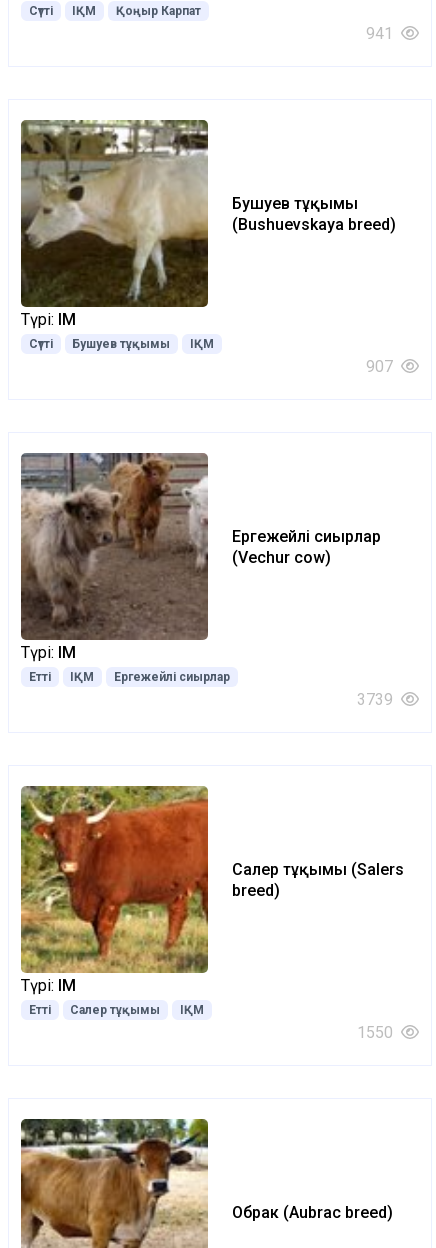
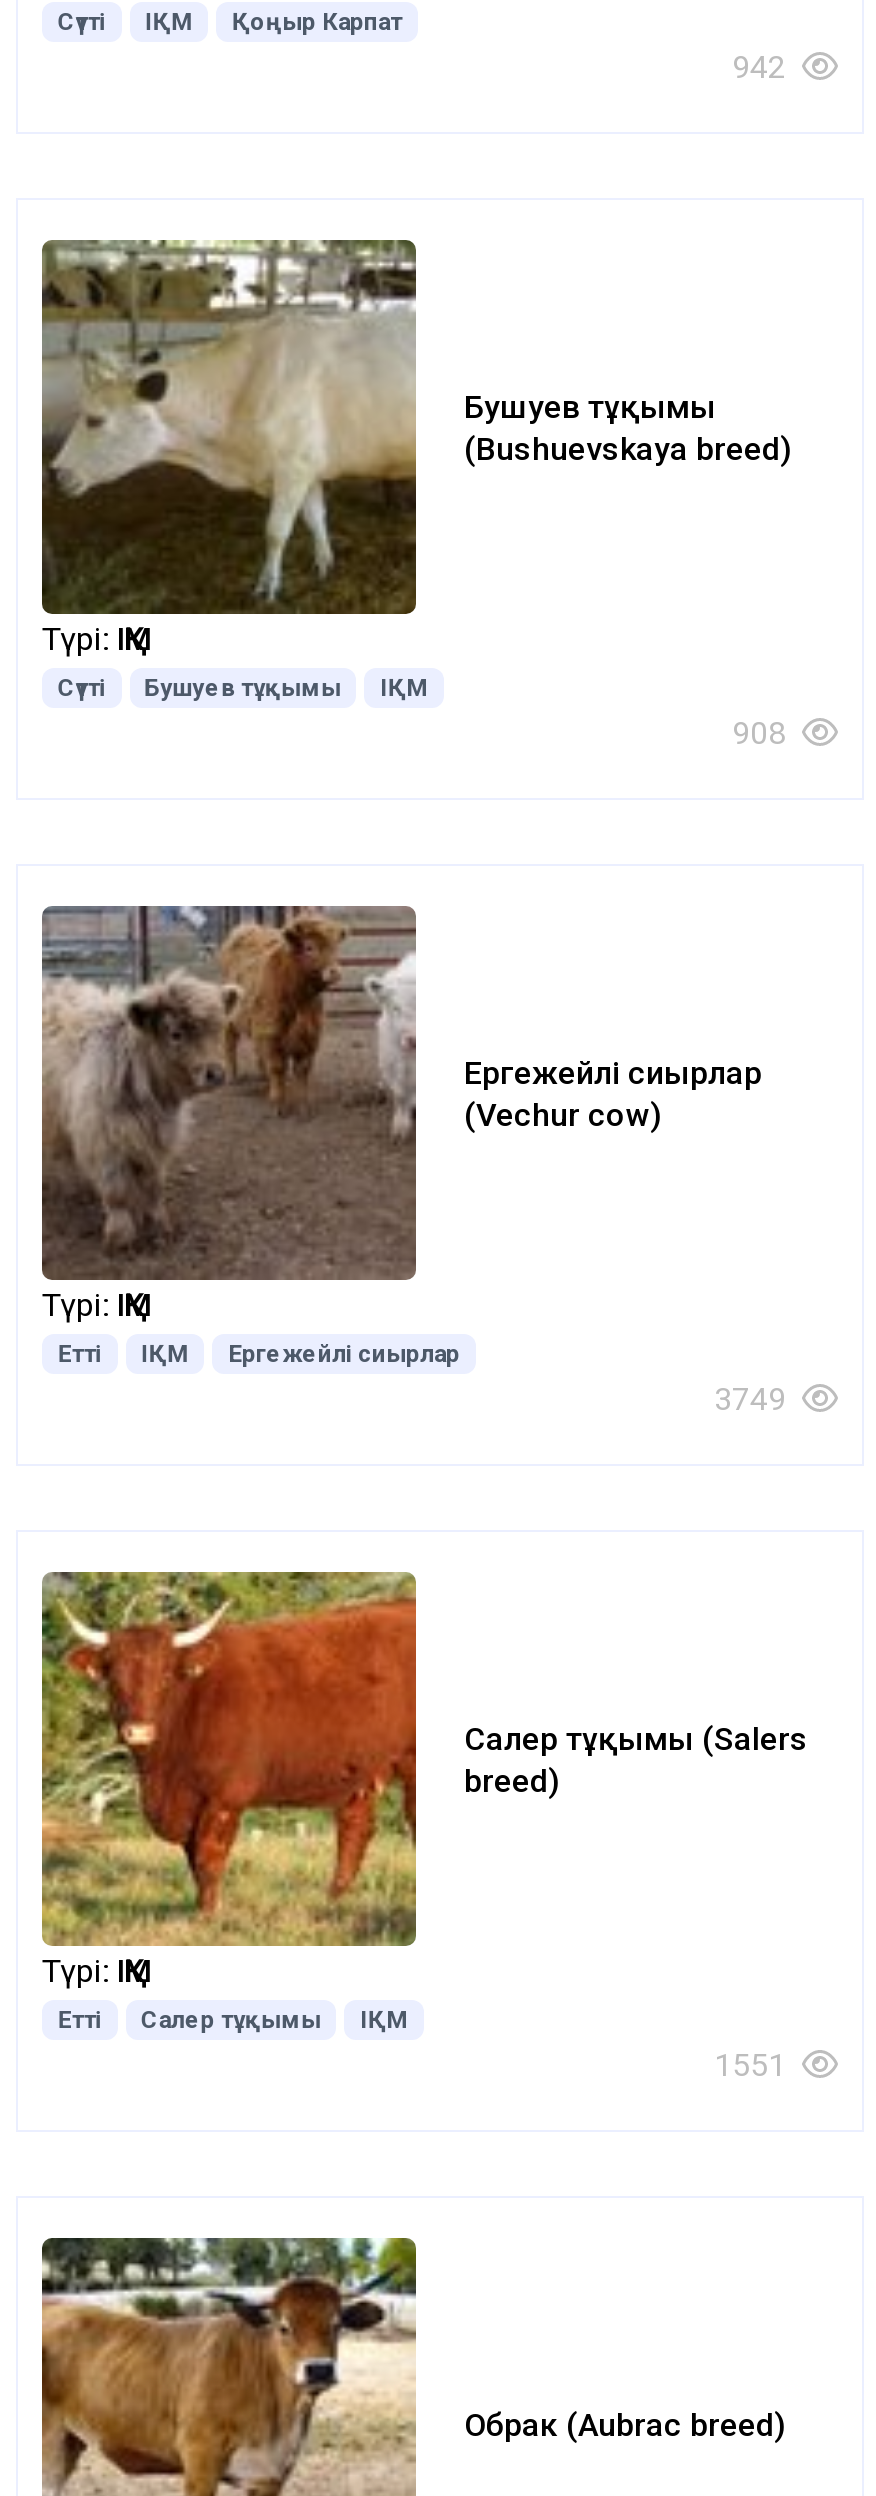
- 941
+ 942

- 907
+ 908

- 3739
+ 3749

- 1550
+ 1551
